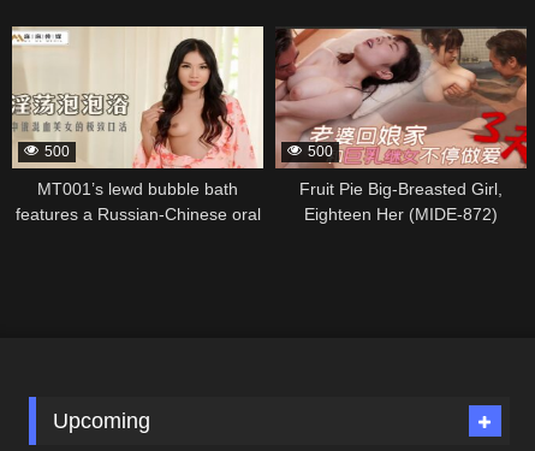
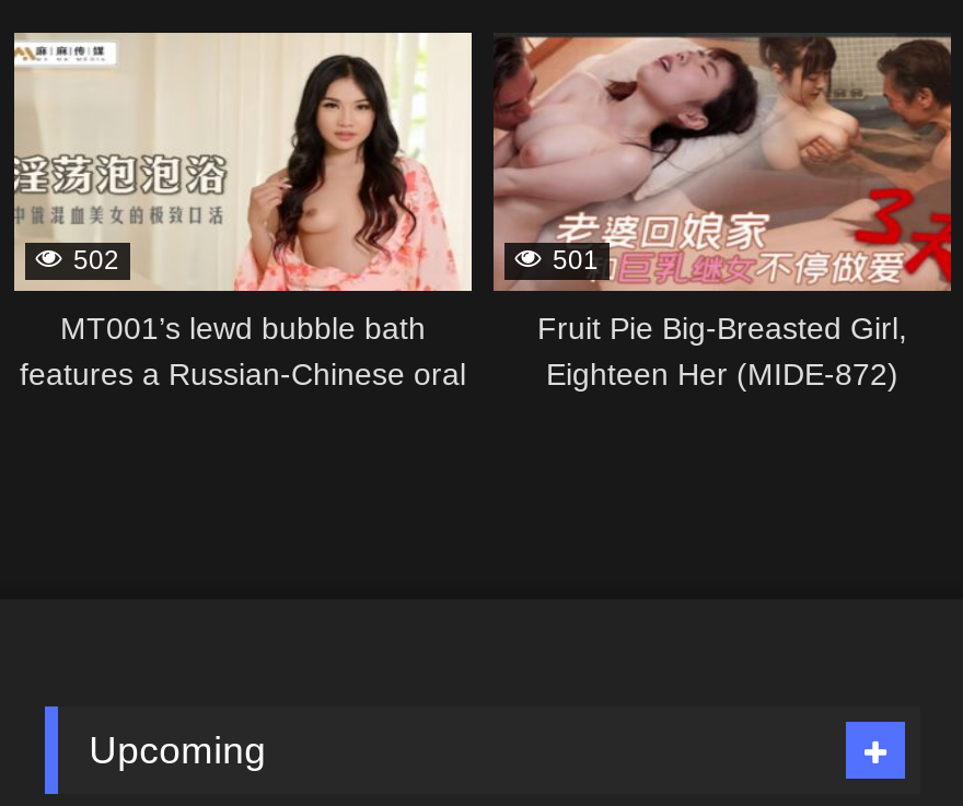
- 500
+ 502

- 500
+ 501
